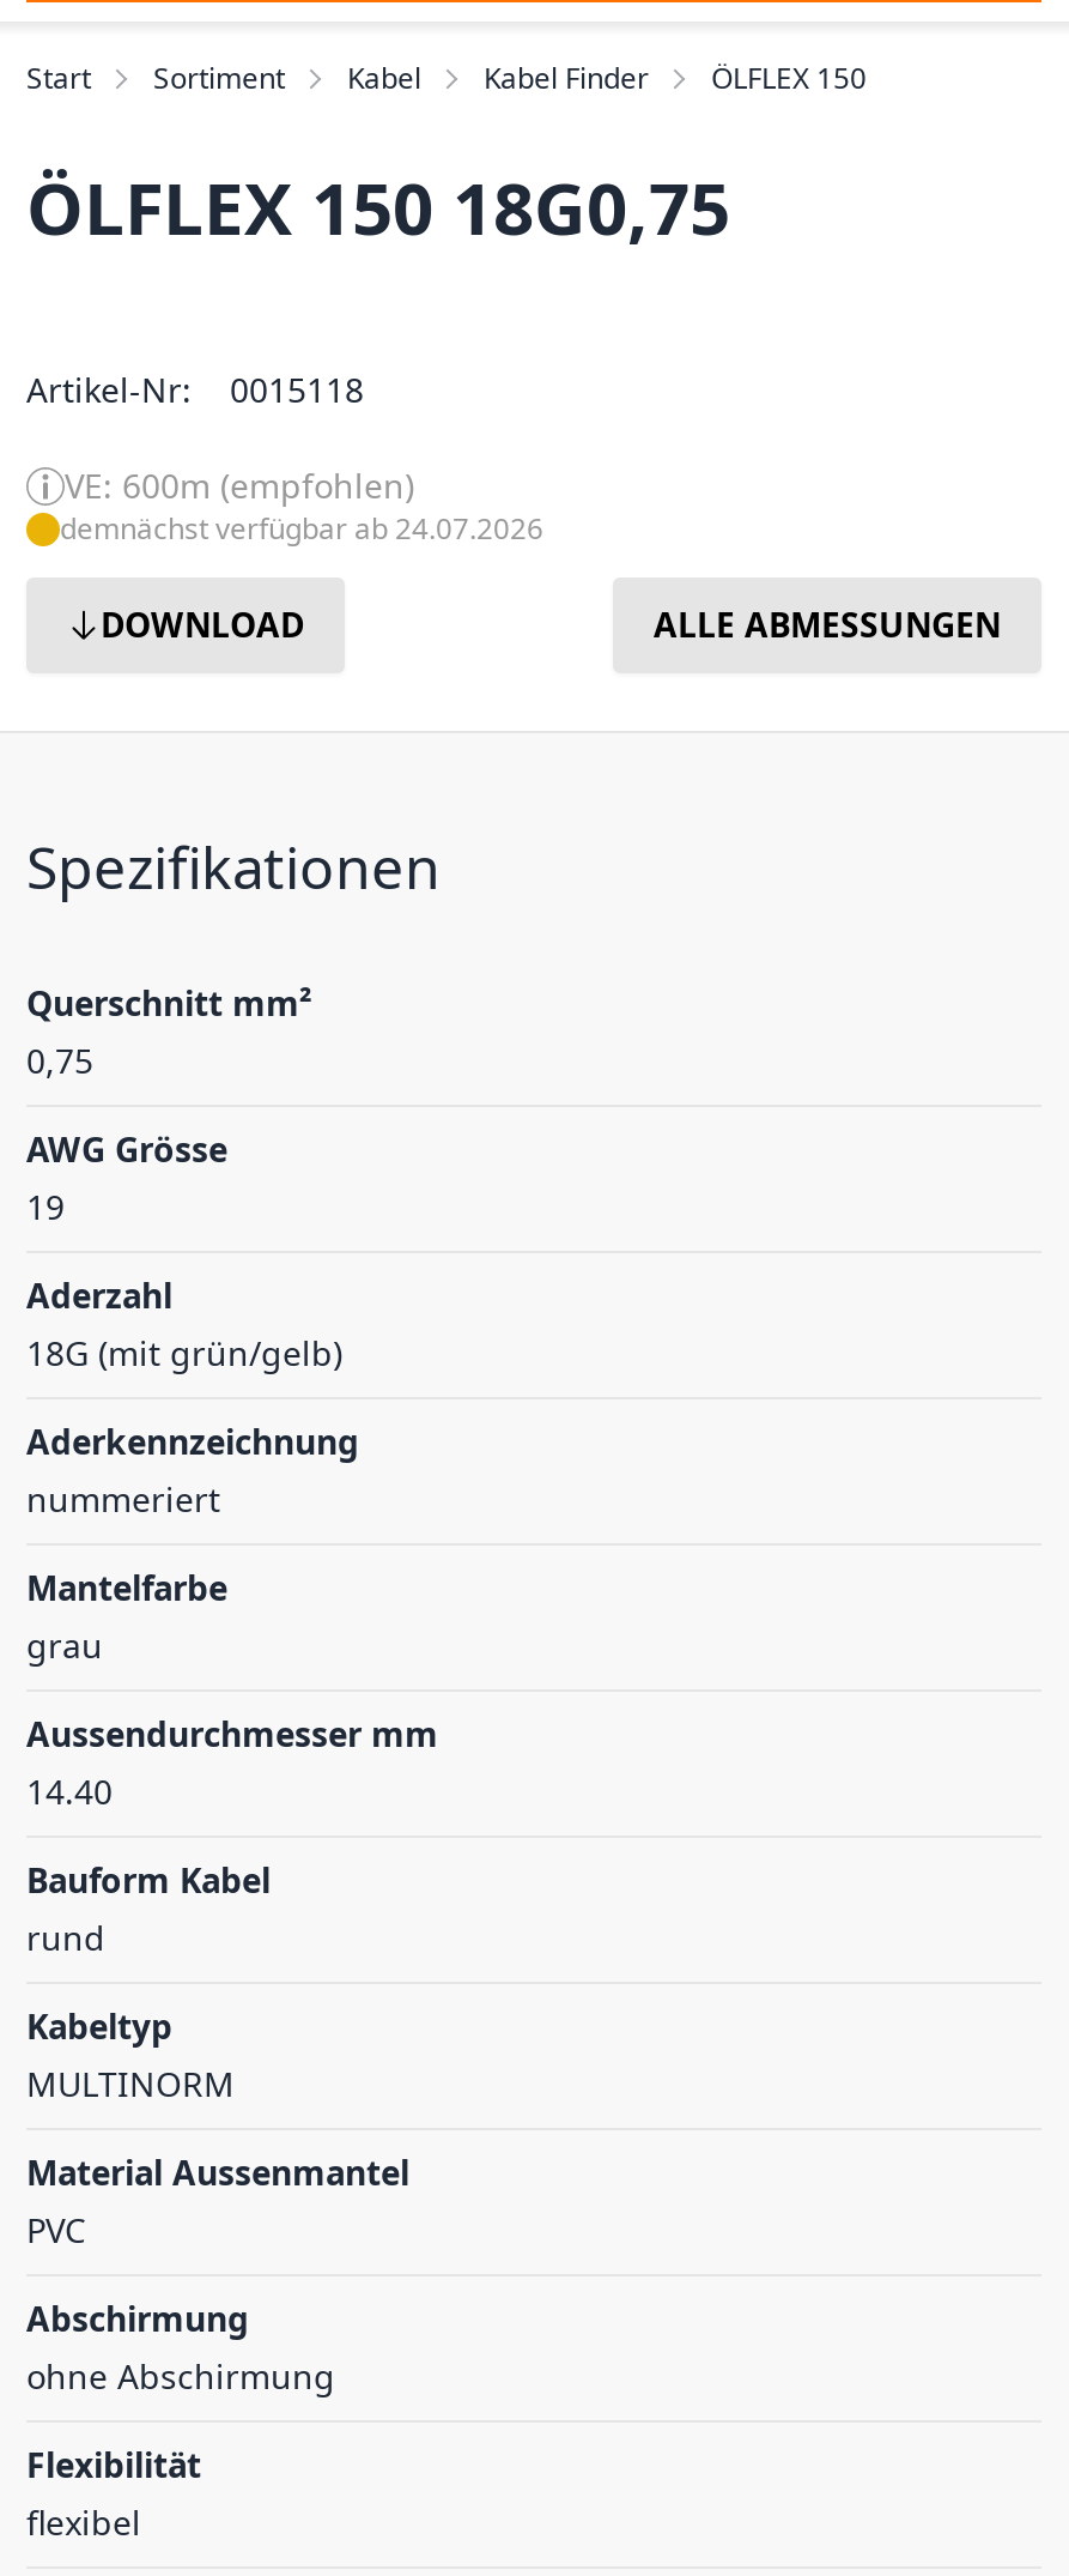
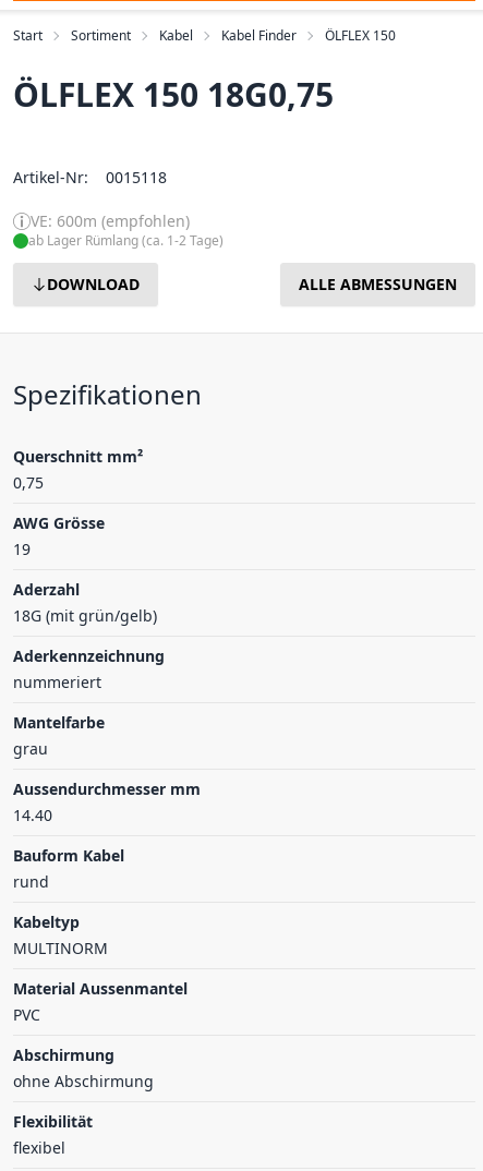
- demnächst verfügbar ab 24.07.2026
+ ab Lager Rümlang (ca. 1-2 Tage)
